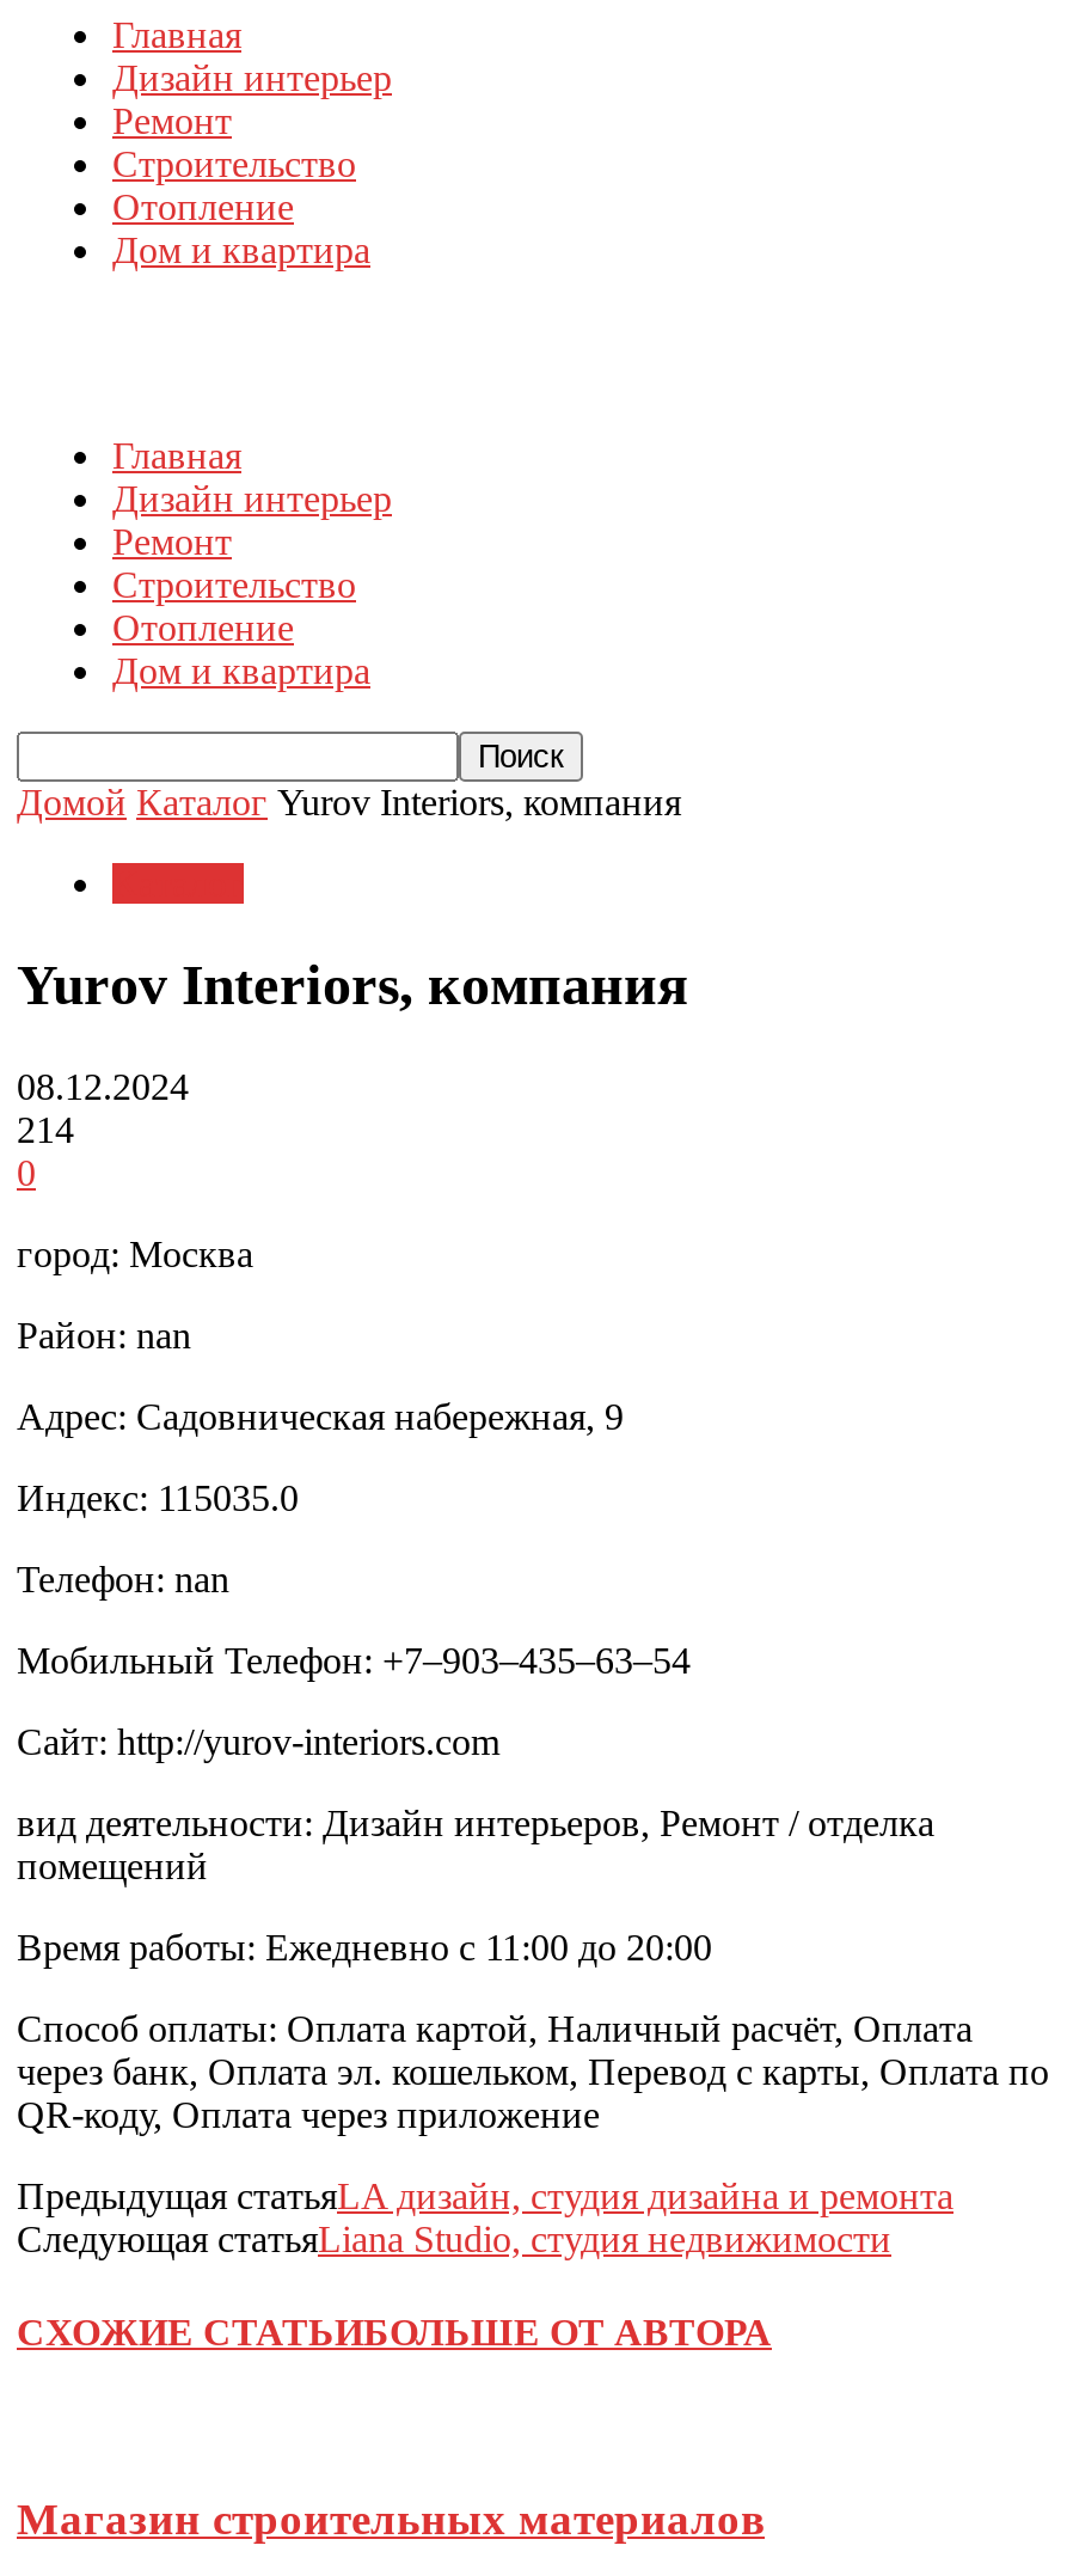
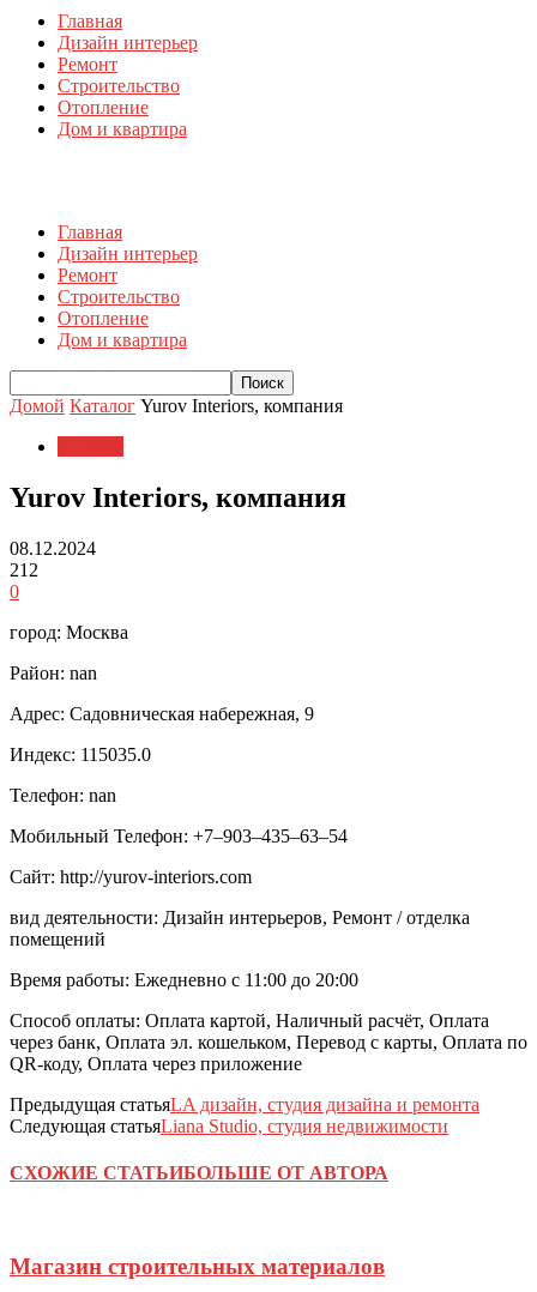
- 214
+ 212
